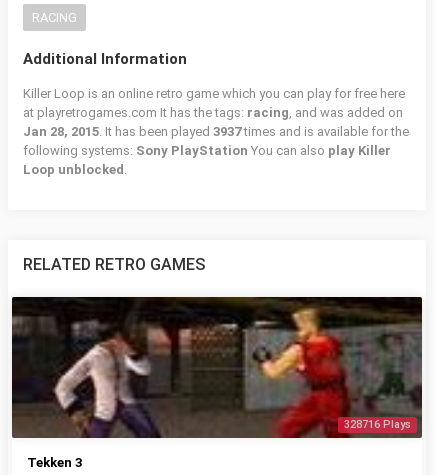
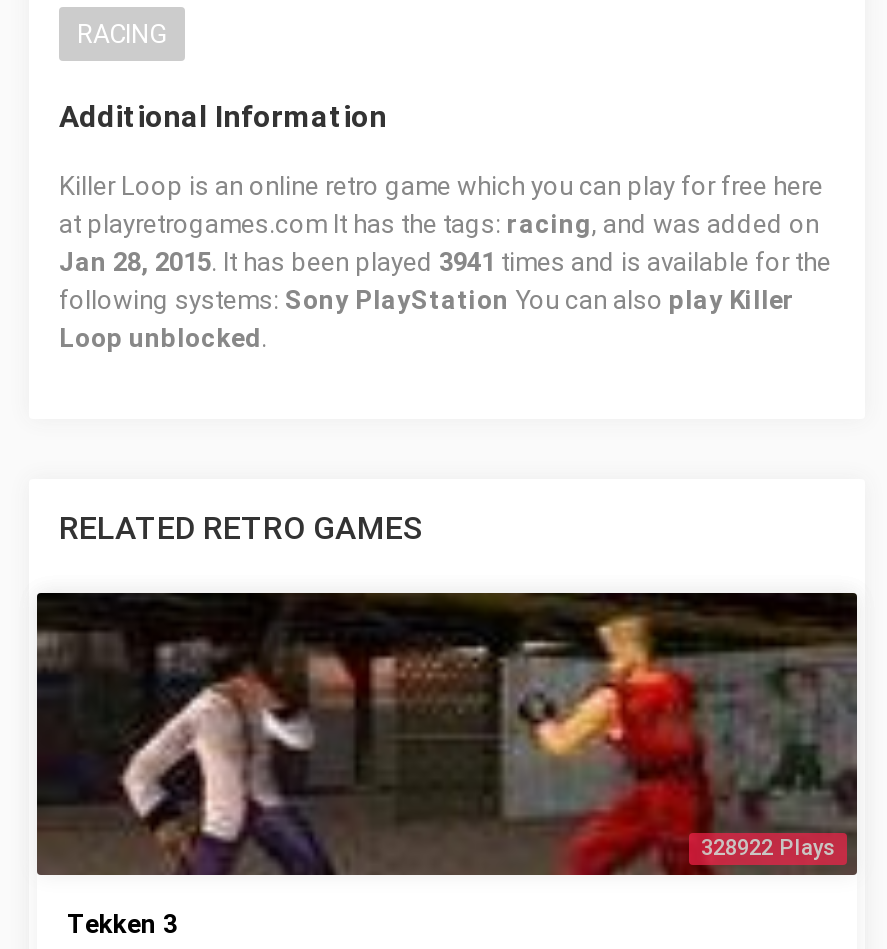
- Jan 28, 2015. It has been played 3937 times and is available for the
+ Jan 28, 2015. It has been played 3941 times and is available for the

- 328716 Plays
+ 328922 Plays
